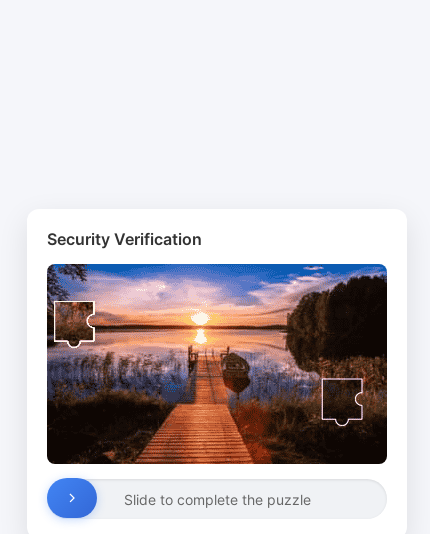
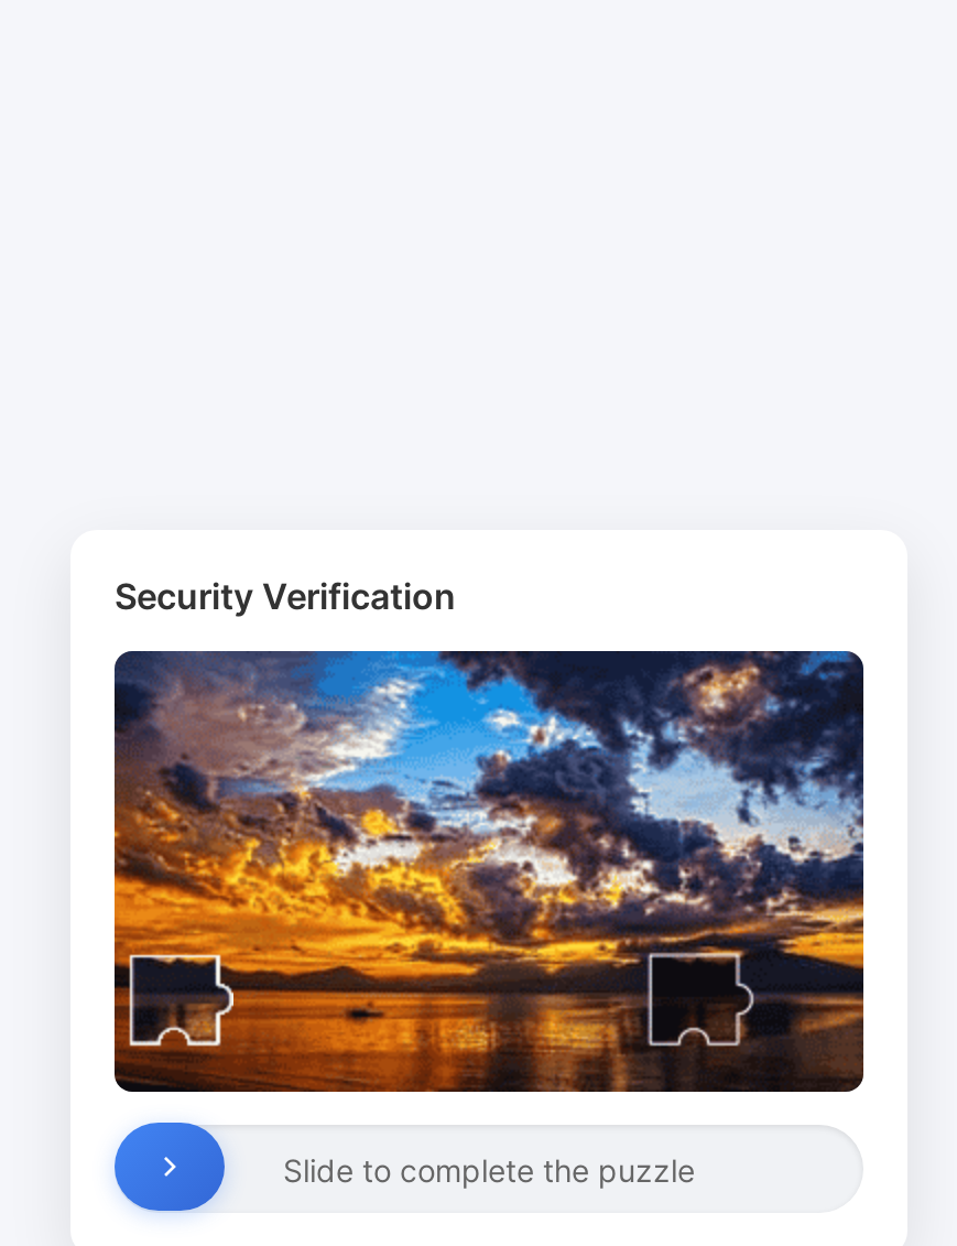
- [image]
+ [image]
